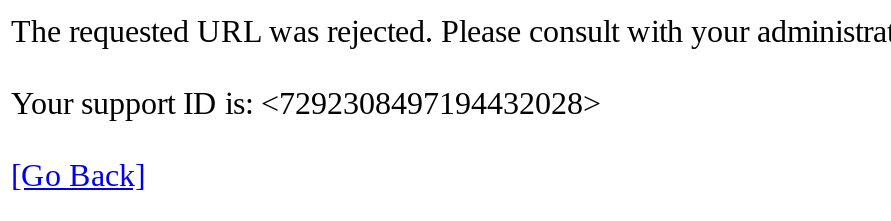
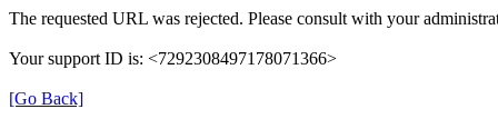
- Your support ID is: <7292308497194432028>
+ Your support ID is: <7292308497178071366>
